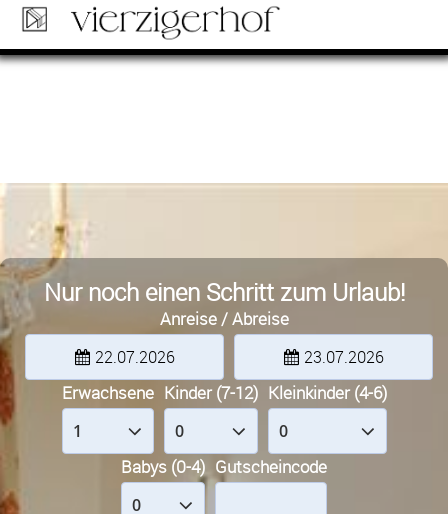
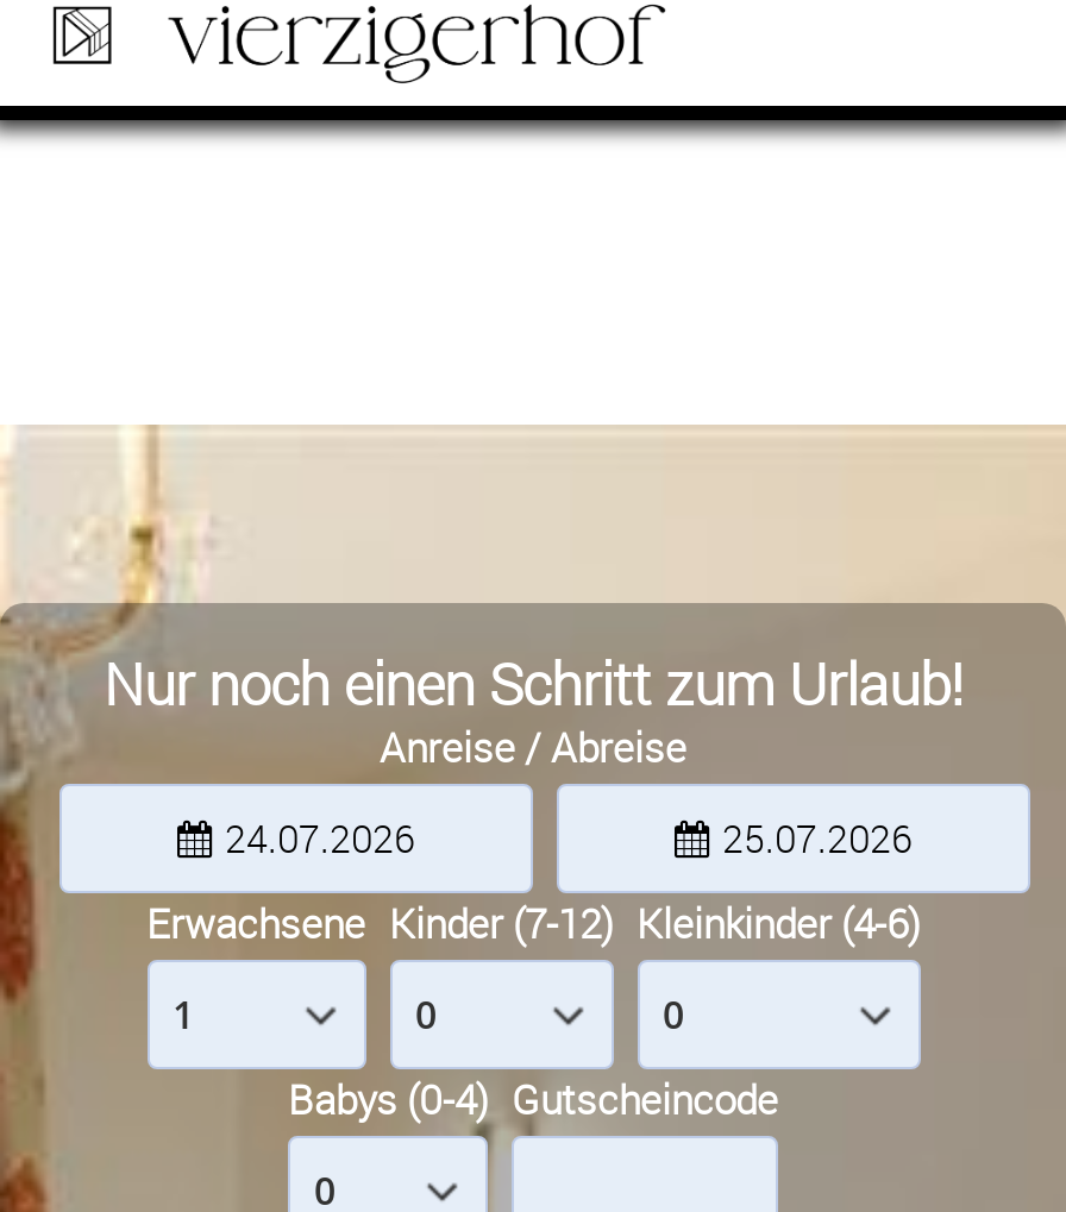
- 22.07.2026
+ 24.07.2026

- 23.07.2026
+ 25.07.2026
